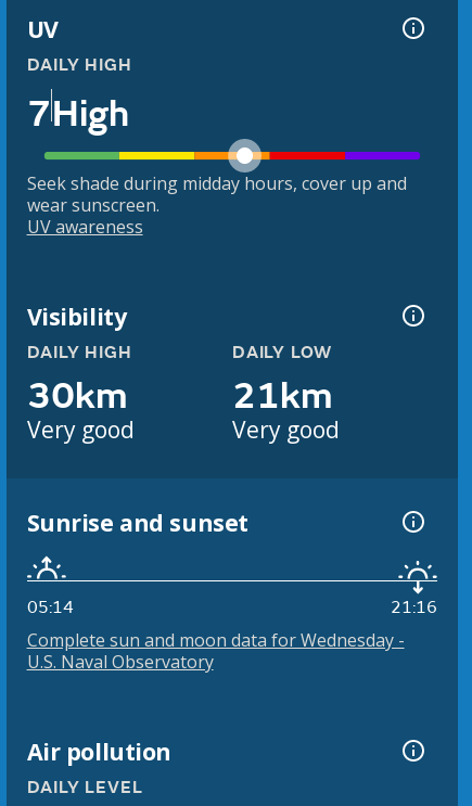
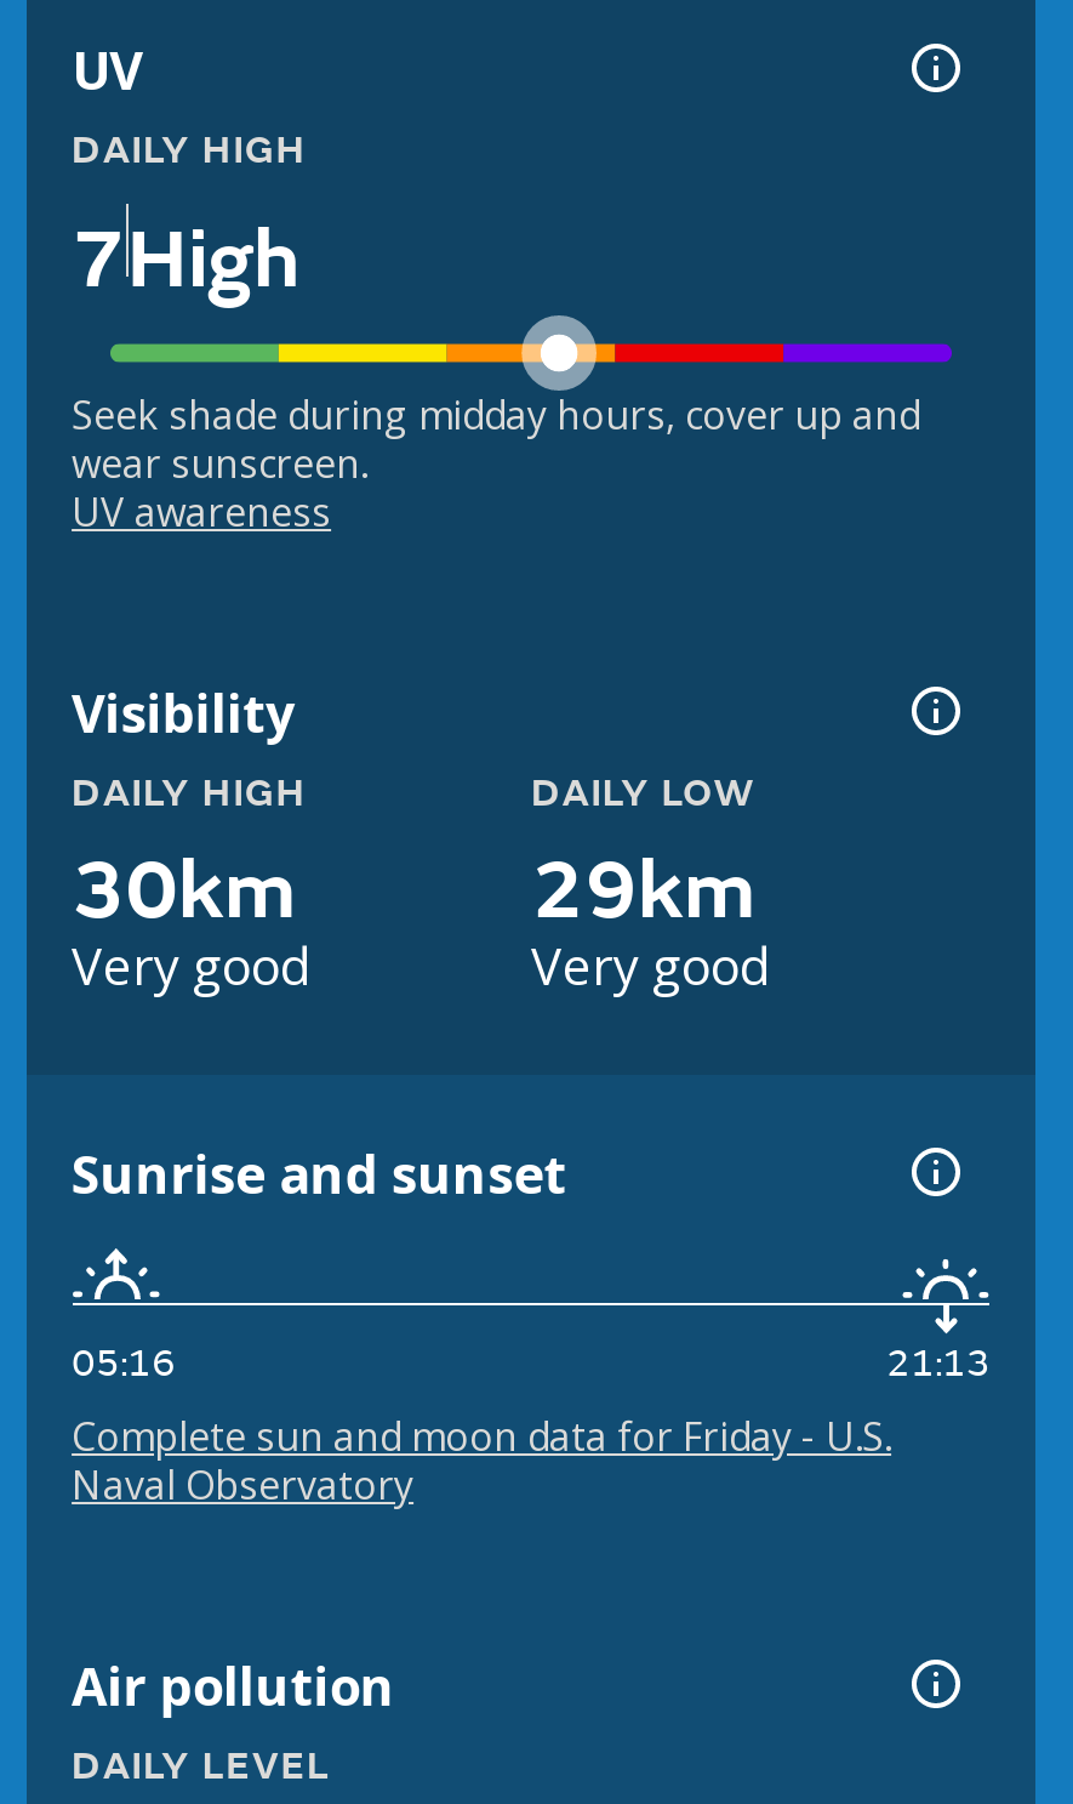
- 21km
+ 29km

- 05:14
- 21:16
- Complete sun and moon data for Wednesday -
- U.S. Naval Observatory
+ 05:16
+ 21:13
+ Complete sun and moon data for Friday - U.S.
+ Naval Observatory
